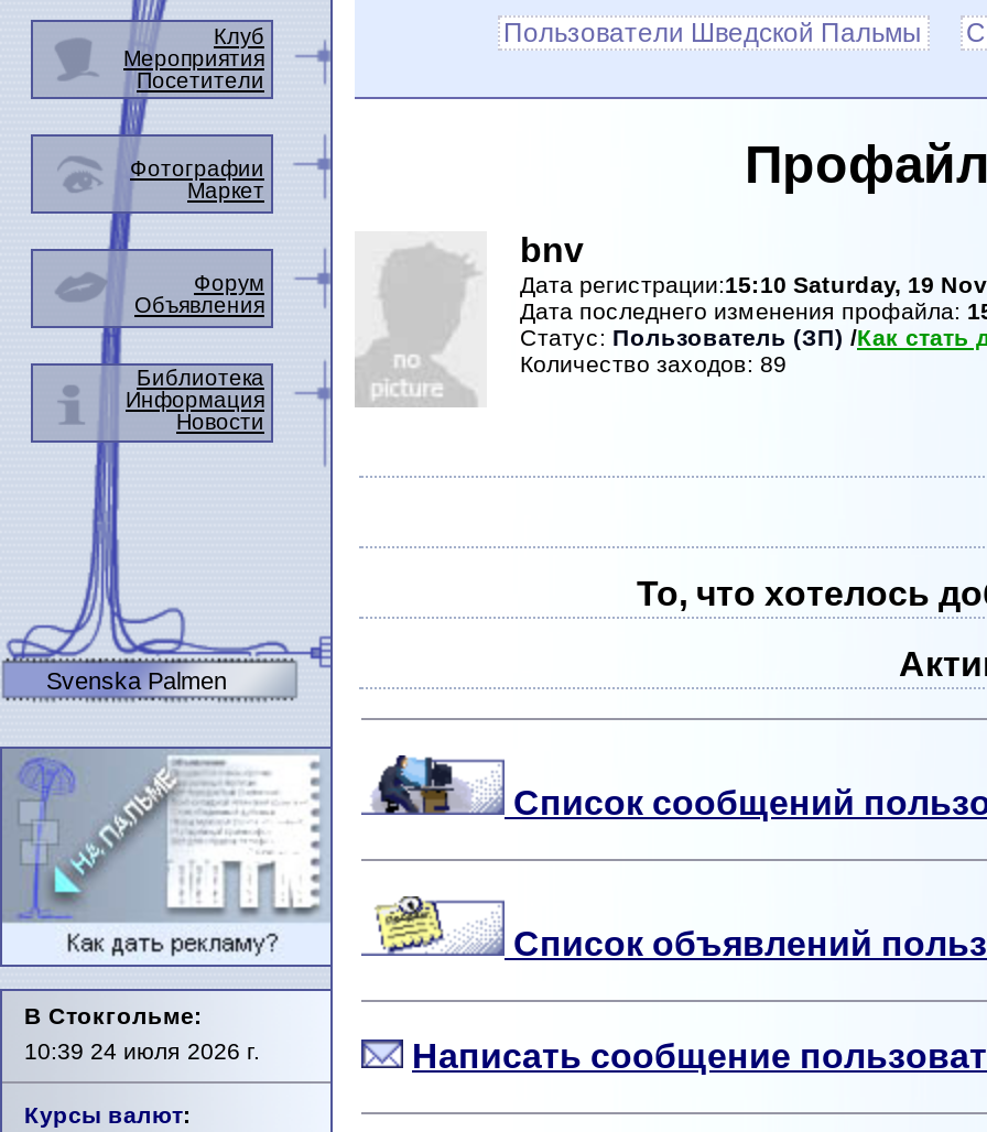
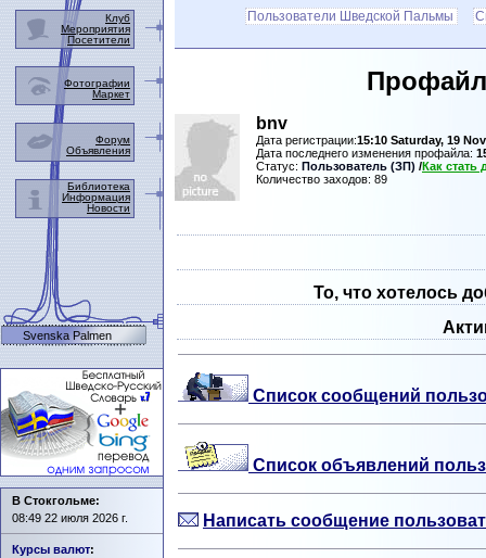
- [image]
- 10:39 24 июля 2026 г.
+ [image]
+ 08:49 22 июля 2026 г.
